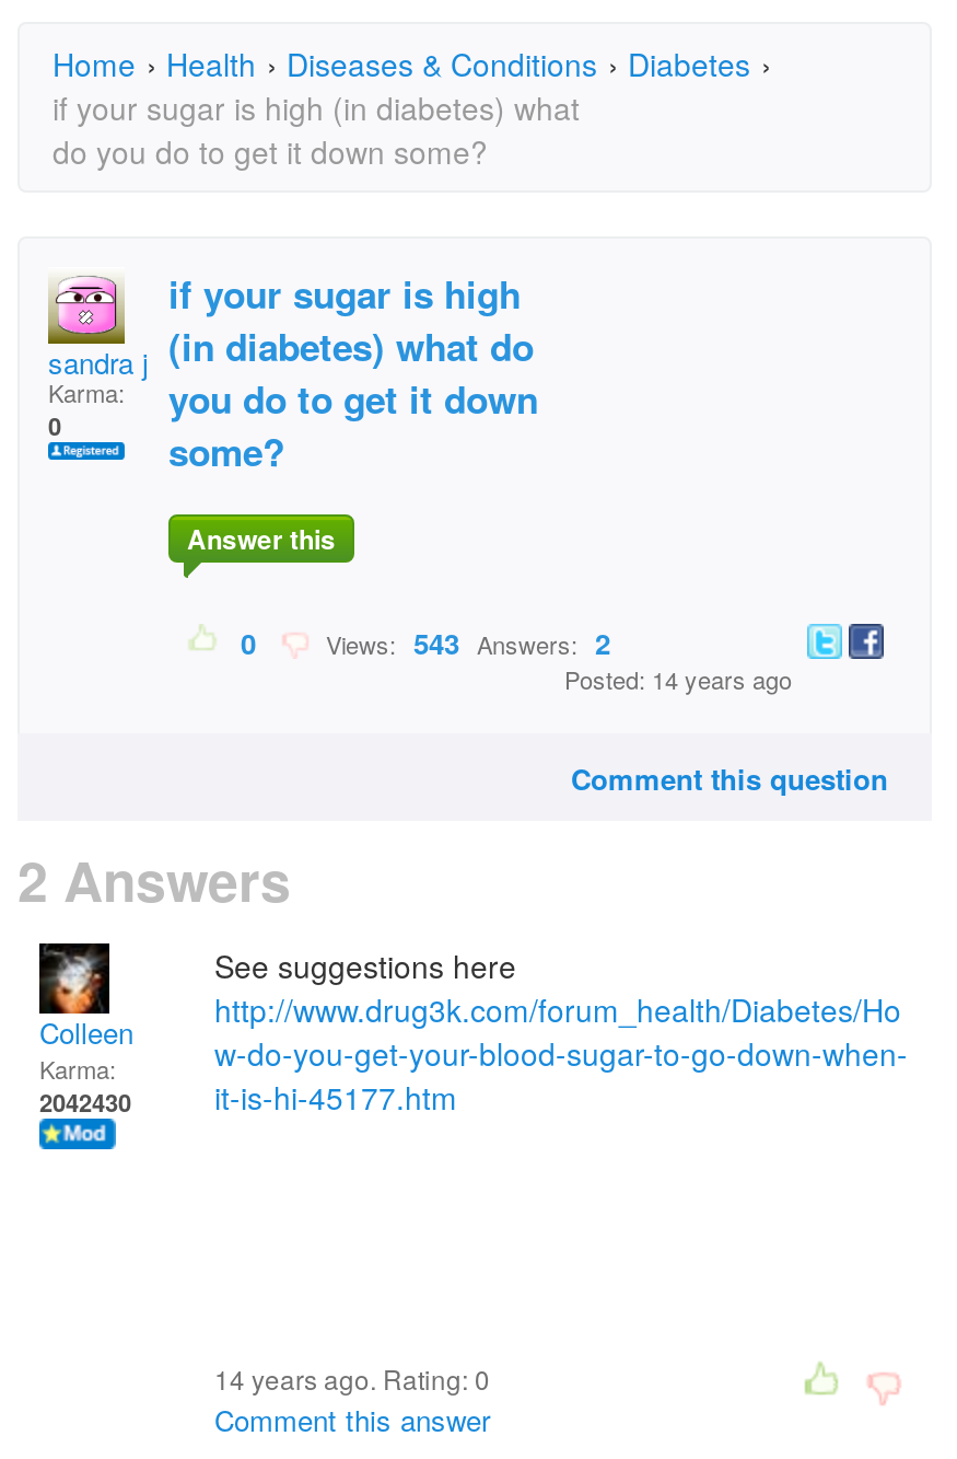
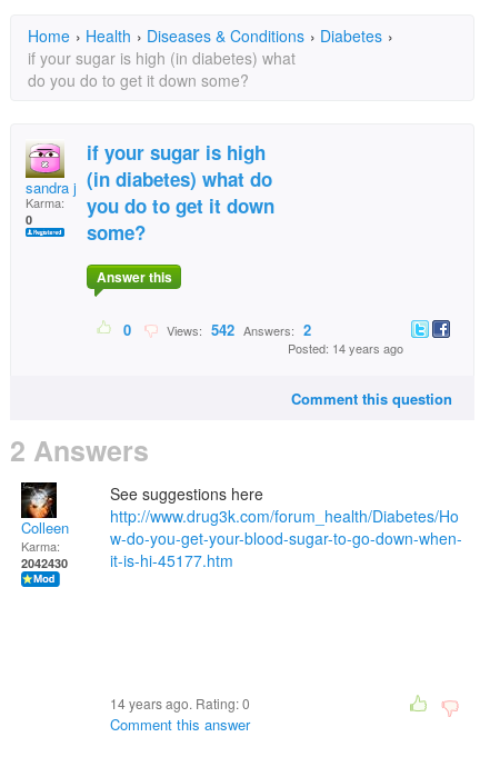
- Views: 543 Answers: 2
+ Views: 542 Answers: 2
